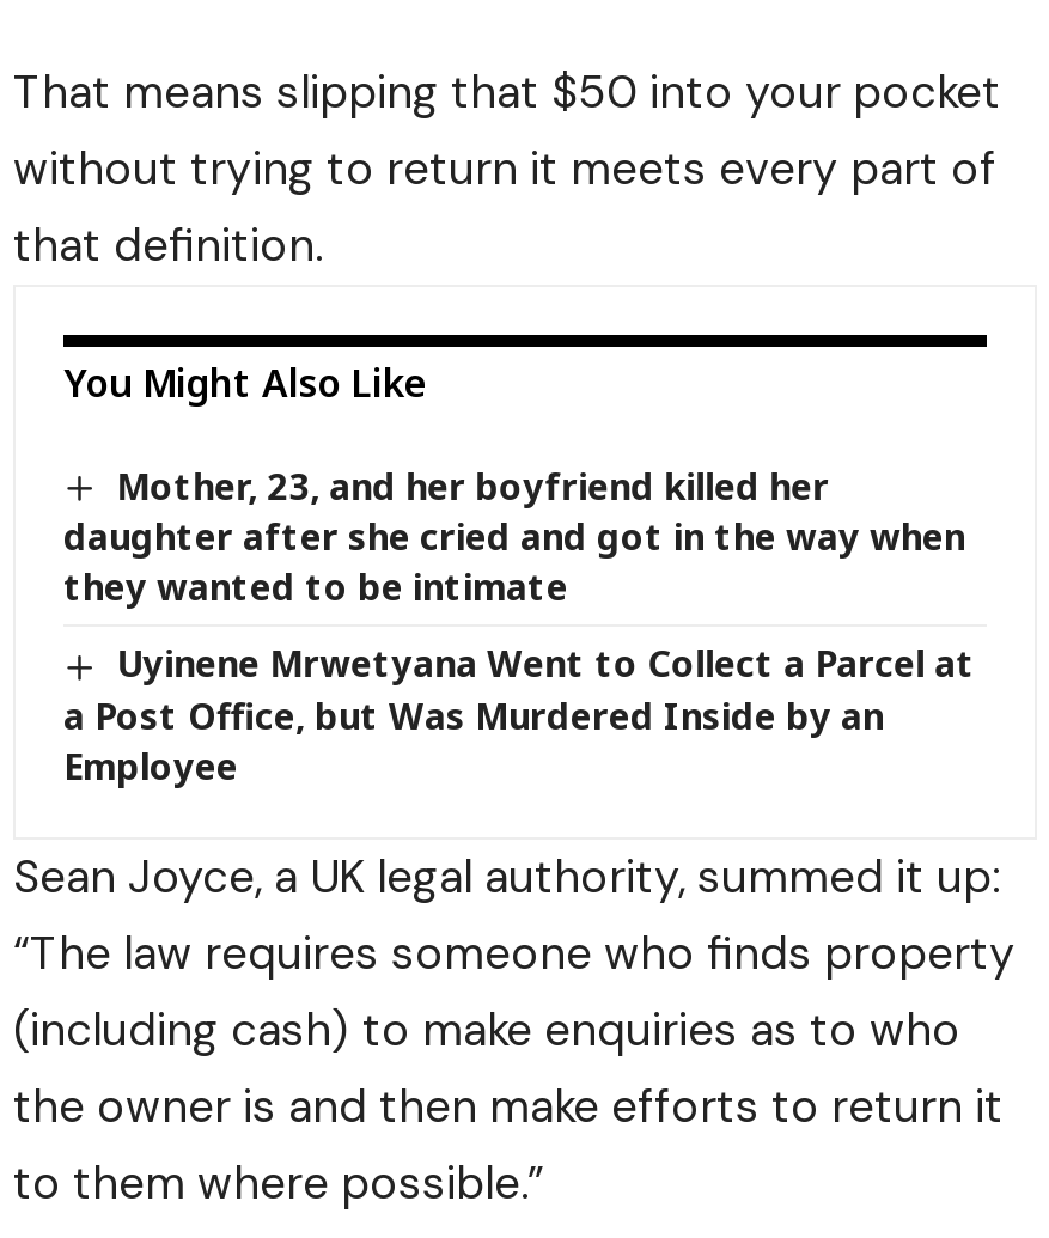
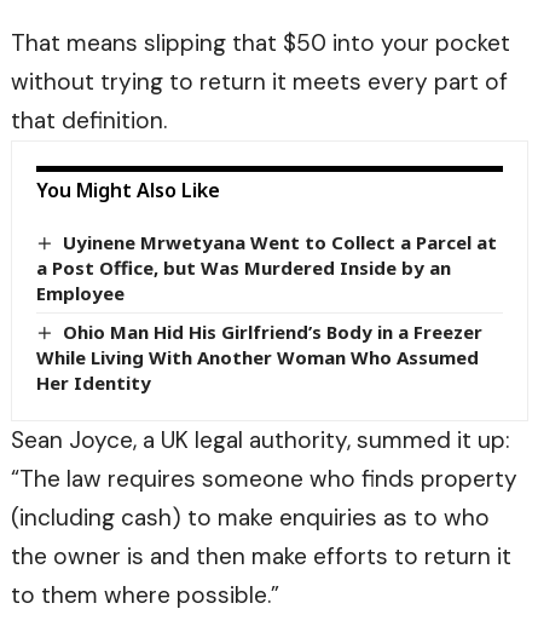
- Mother, 23, and her boyfriend killed her
- daughter after she cried and got in the way when
- they wanted to be intimate

moved up: Uyinene Mrwetyana Went to Collect a Parcel at | a Post Office, but Was Murdered Inside by an | Employee

+ Ohio Man Hid His Girlfriend’s Body in a Freezer
+ While Living With Another Woman Who Assumed
+ Her Identity
